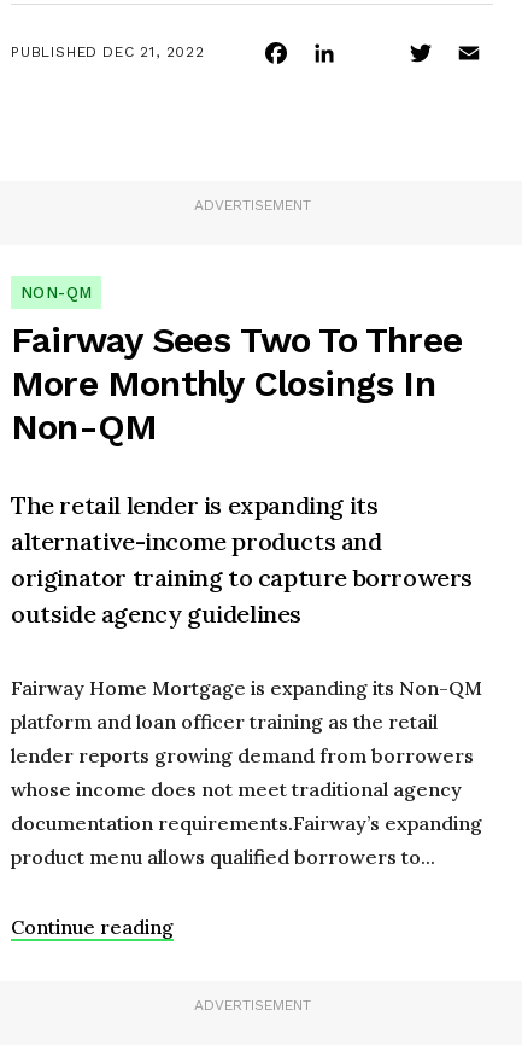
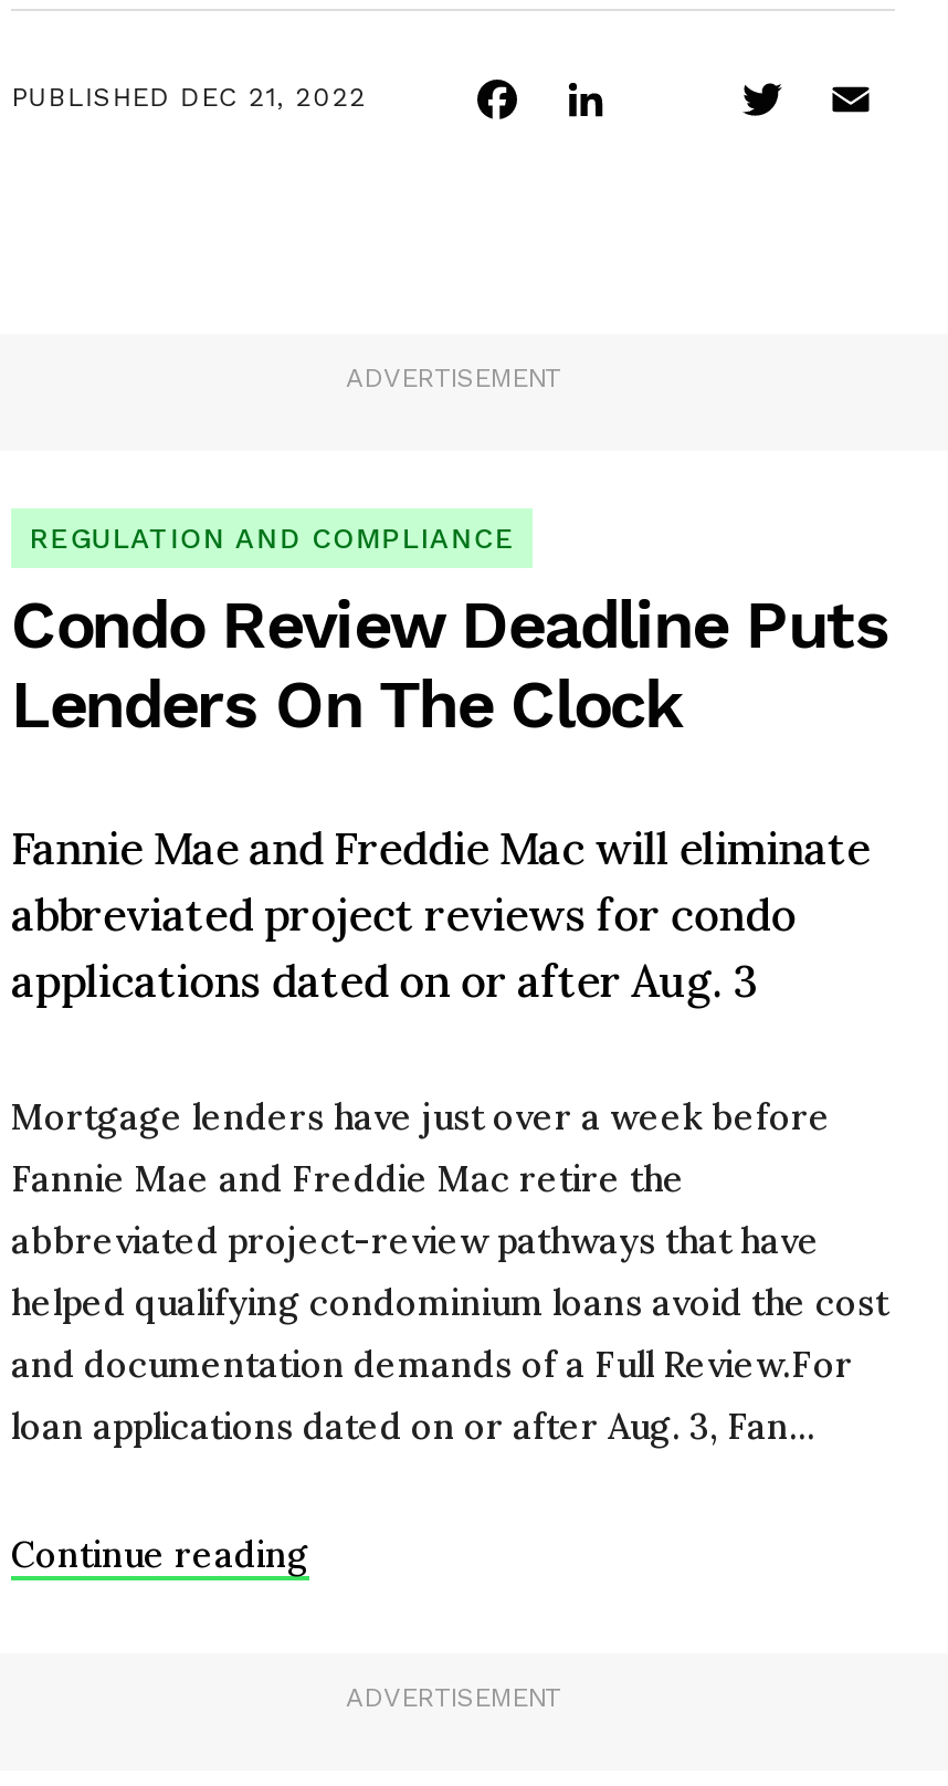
- NON-QM
- Fairway Sees Two To Three
- More Monthly Closings In
- Non-QM
+ REGULATION AND COMPLIANCE
+ Condo Review Deadline Puts
+ Lenders On The Clock

- The retail lender is expanding its
- alternative-income products and
- originator training to capture borrowers
- outside agency guidelines
+ Fannie Mae and Freddie Mac will eliminate
+ abbreviated project reviews for condo
+ applications dated on or after Aug. 3

- Fairway Home Mortgage is expanding its Non-QM
- platform and loan officer training as the retail
- lender reports growing demand from borrowers
- whose income does not meet traditional agency
- documentation requirements.Fairway’s expanding
- product menu allows qualified borrowers to...
+ Mortgage lenders have just over a week before
+ Fannie Mae and Freddie Mac retire the
+ abbreviated project-review pathways that have
+ helped qualifying condominium loans avoid the cost
+ and documentation demands of a Full Review.For
+ loan applications dated on or after Aug. 3, Fan...
